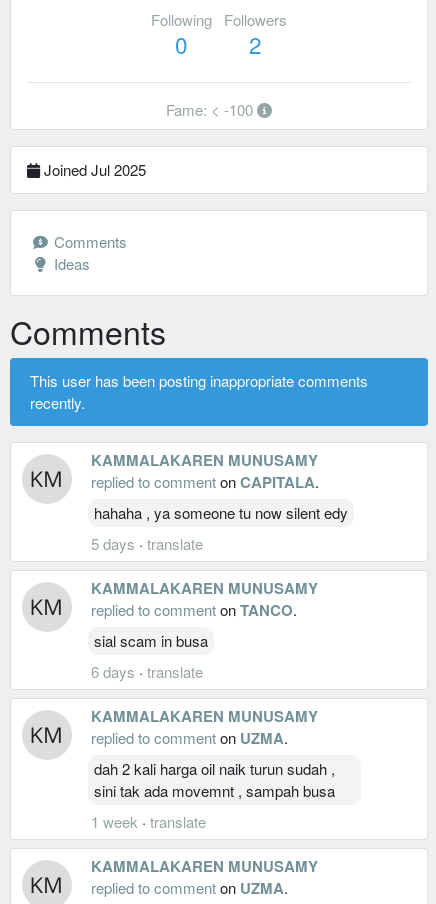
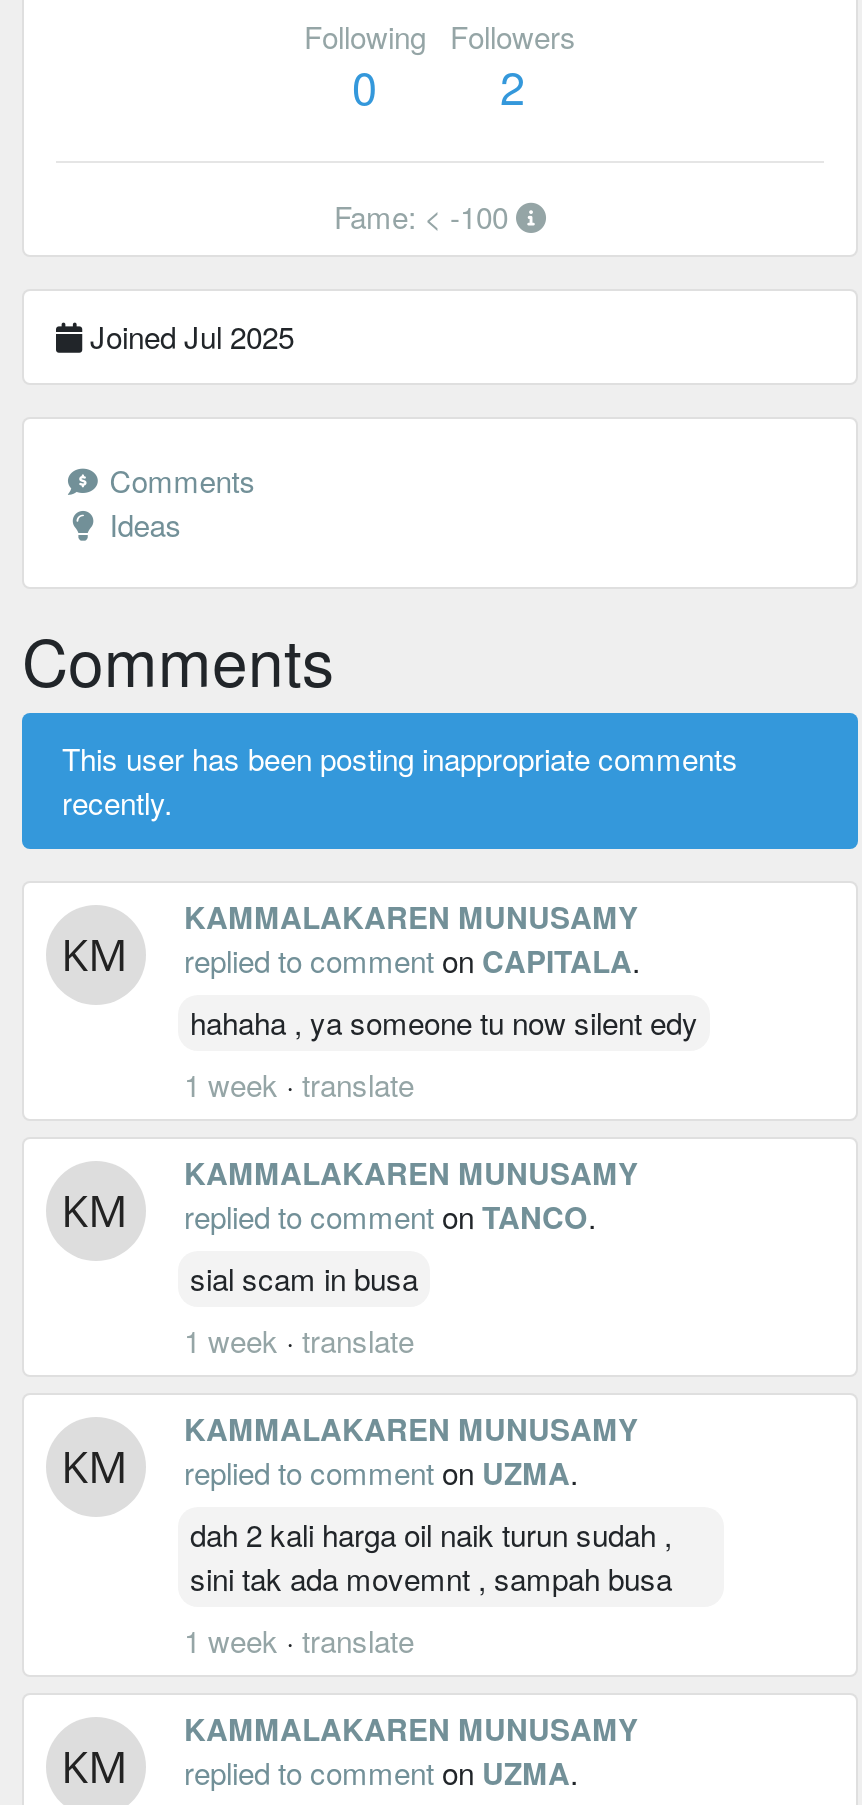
- 5 days · translate
+ 1 week · translate

- 6 days · translate
+ 1 week · translate
